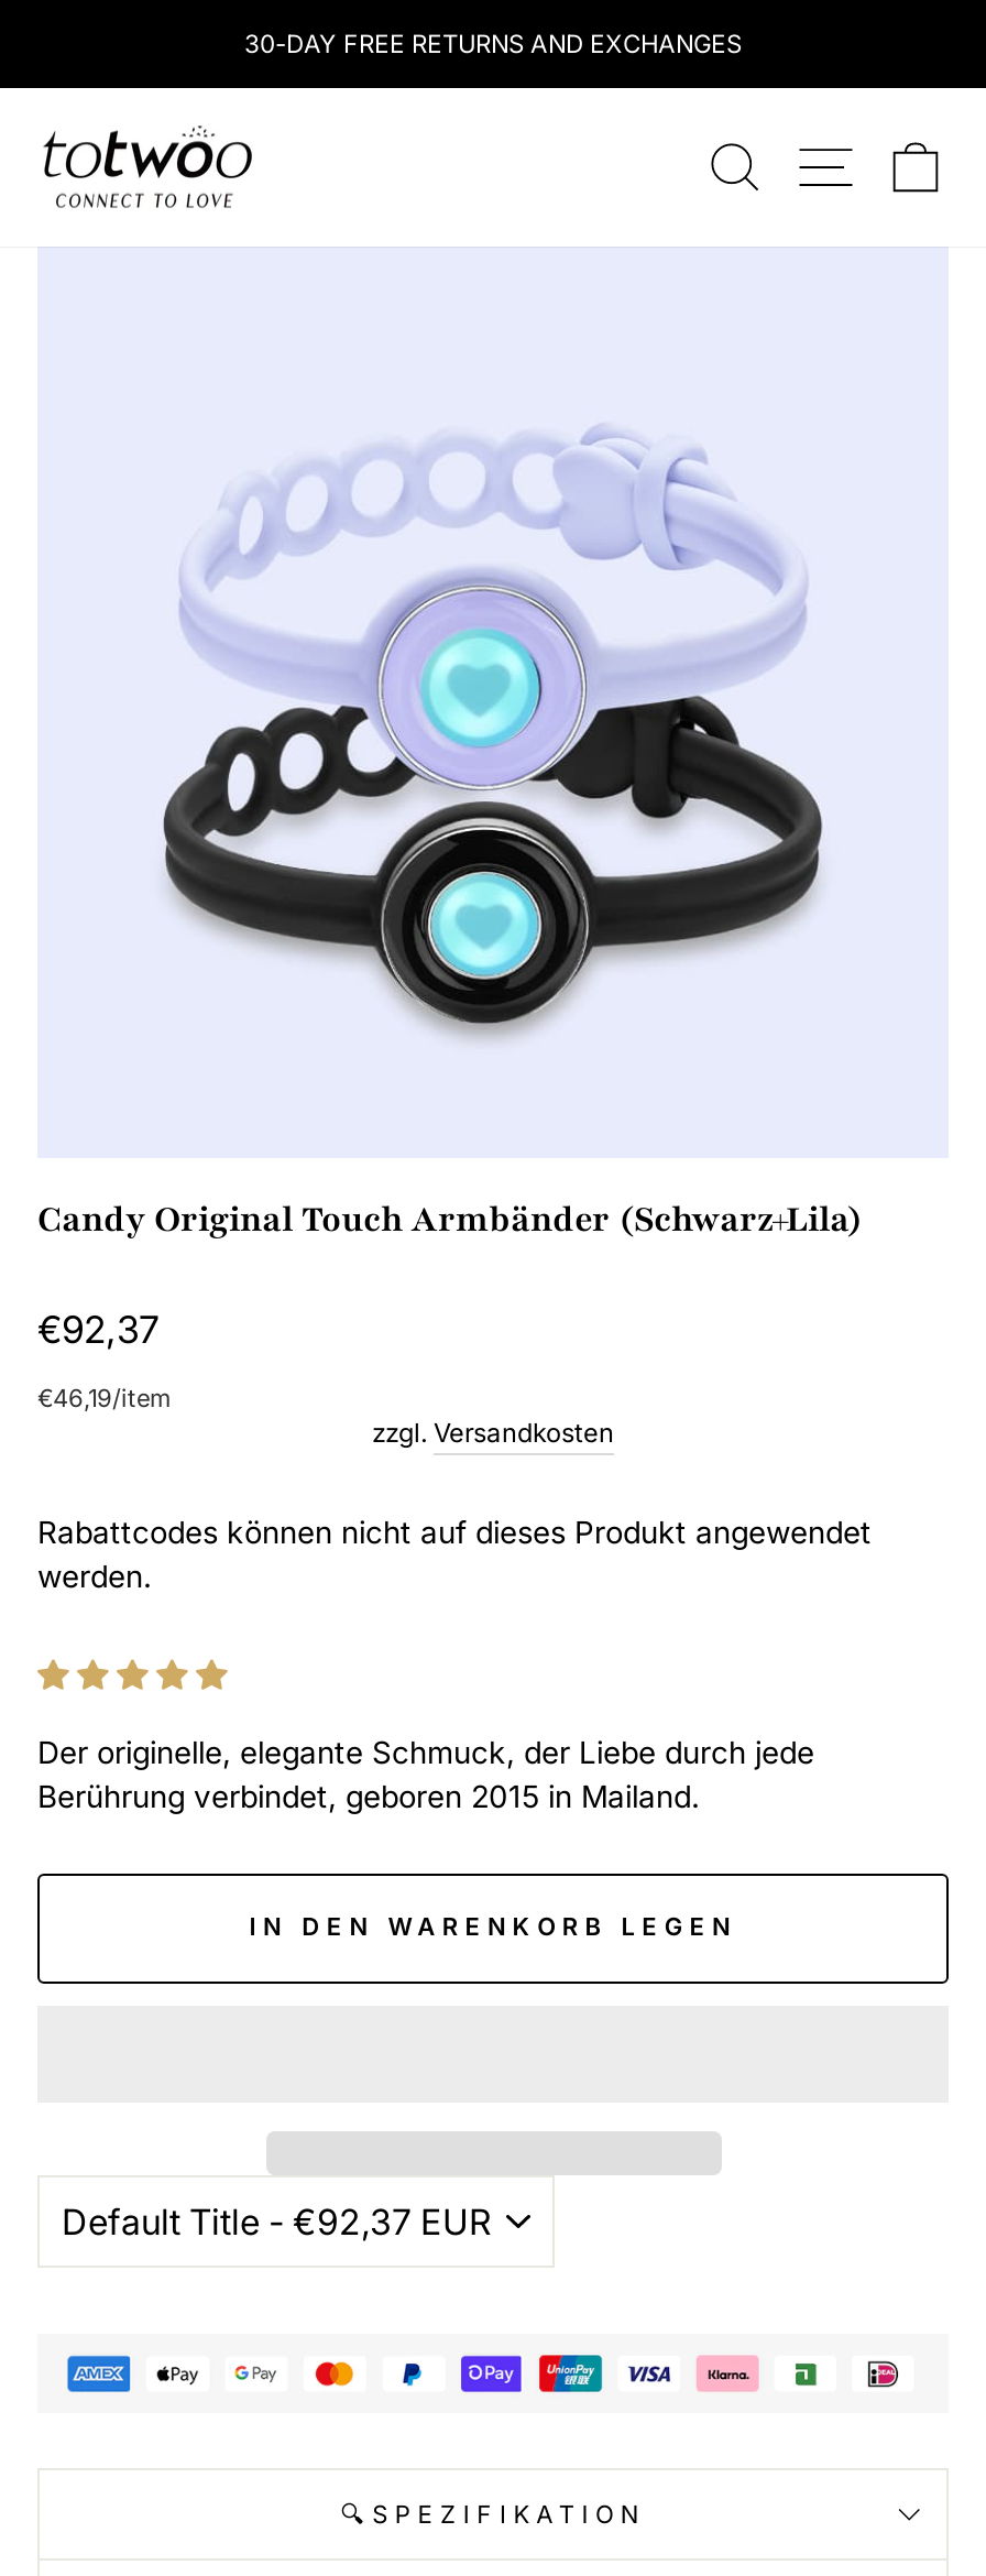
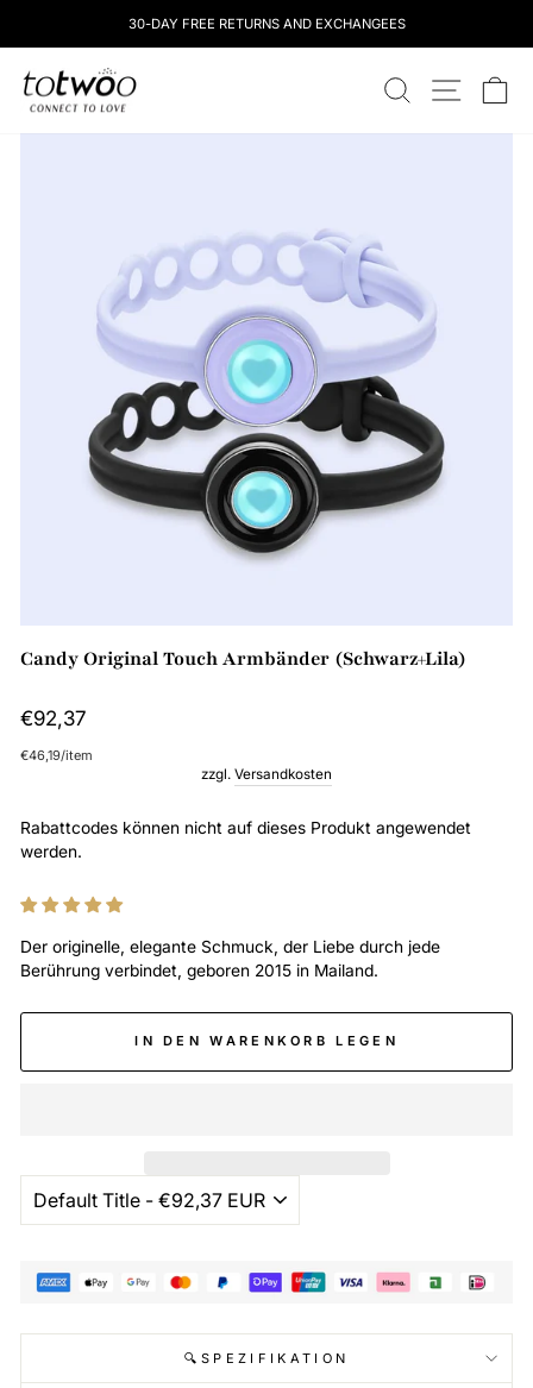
- 30-DAY FREE RETURNS AND EXCHANGES
+ 30-DAY FREE RETURNS AND EXCHANGEES
